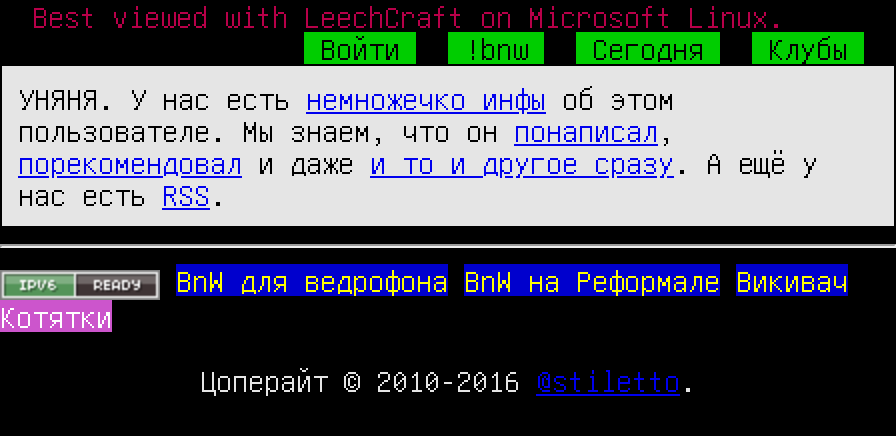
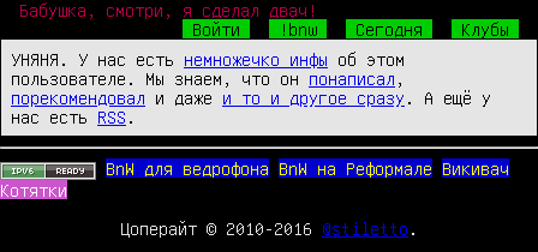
- Best viewed with LeechCraft on Microsoft Linux.
+ Бабушка, смотри, я сделал двач!
